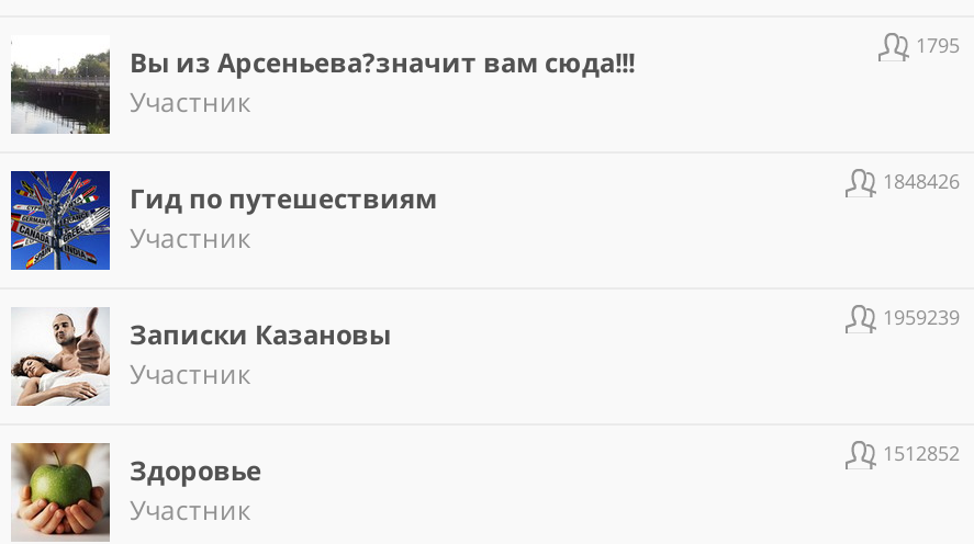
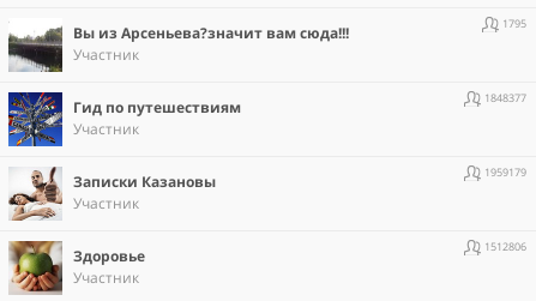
- 1848426
+ 1848377

- 1959239
+ 1959179

- 1512852
+ 1512806
